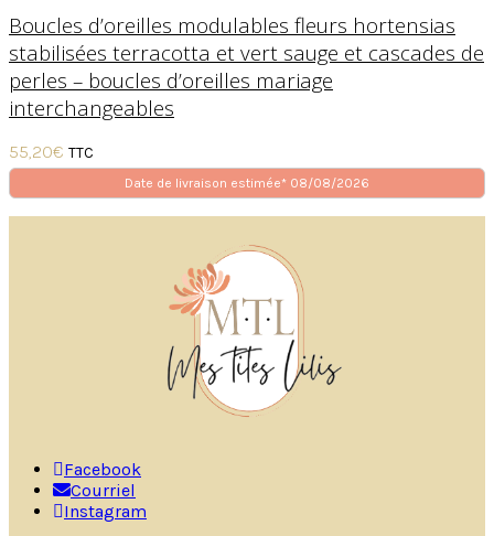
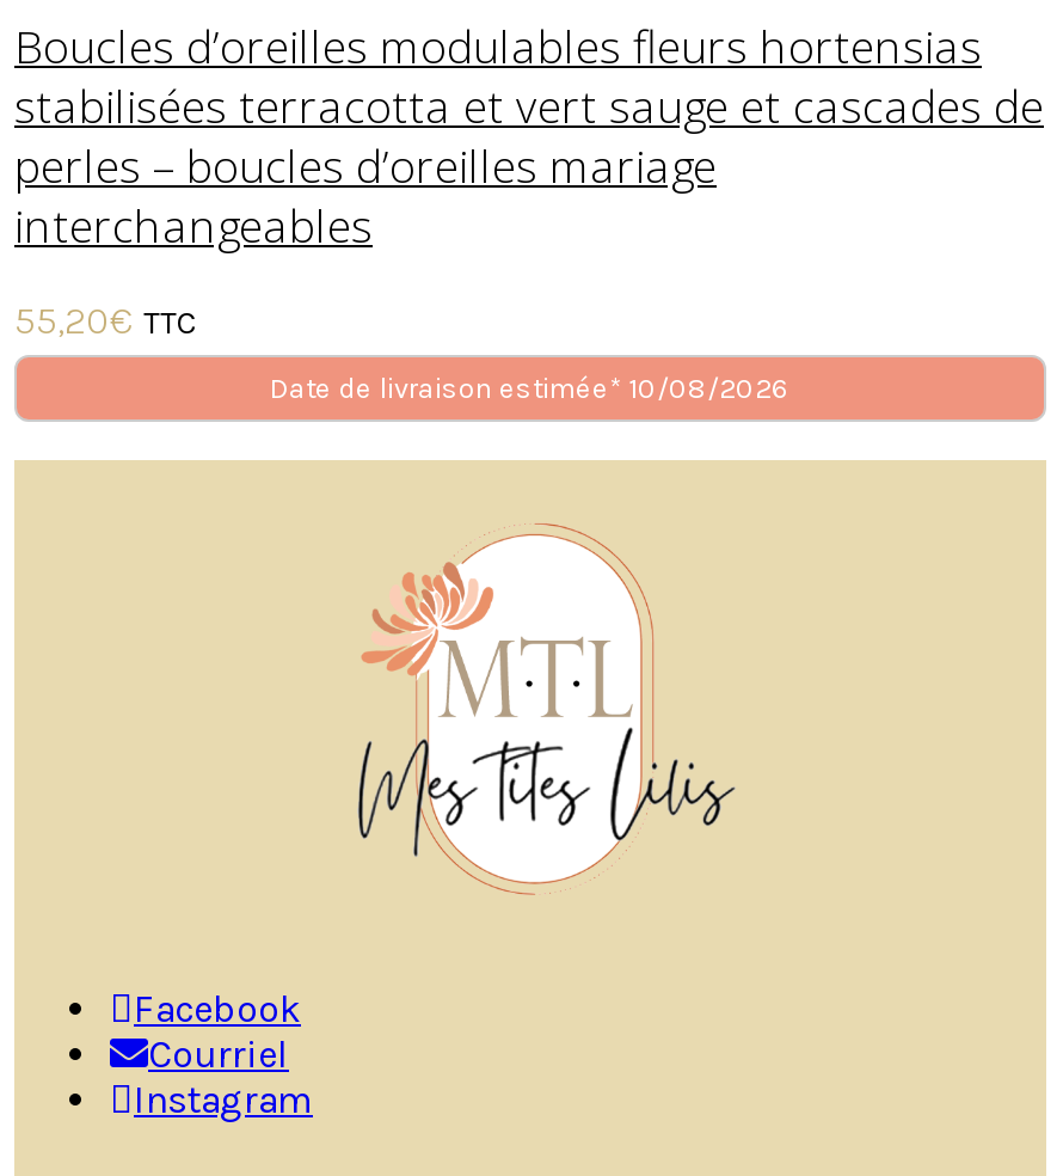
- Date de livraison estimée* 08/08/2026
+ Date de livraison estimée* 10/08/2026
